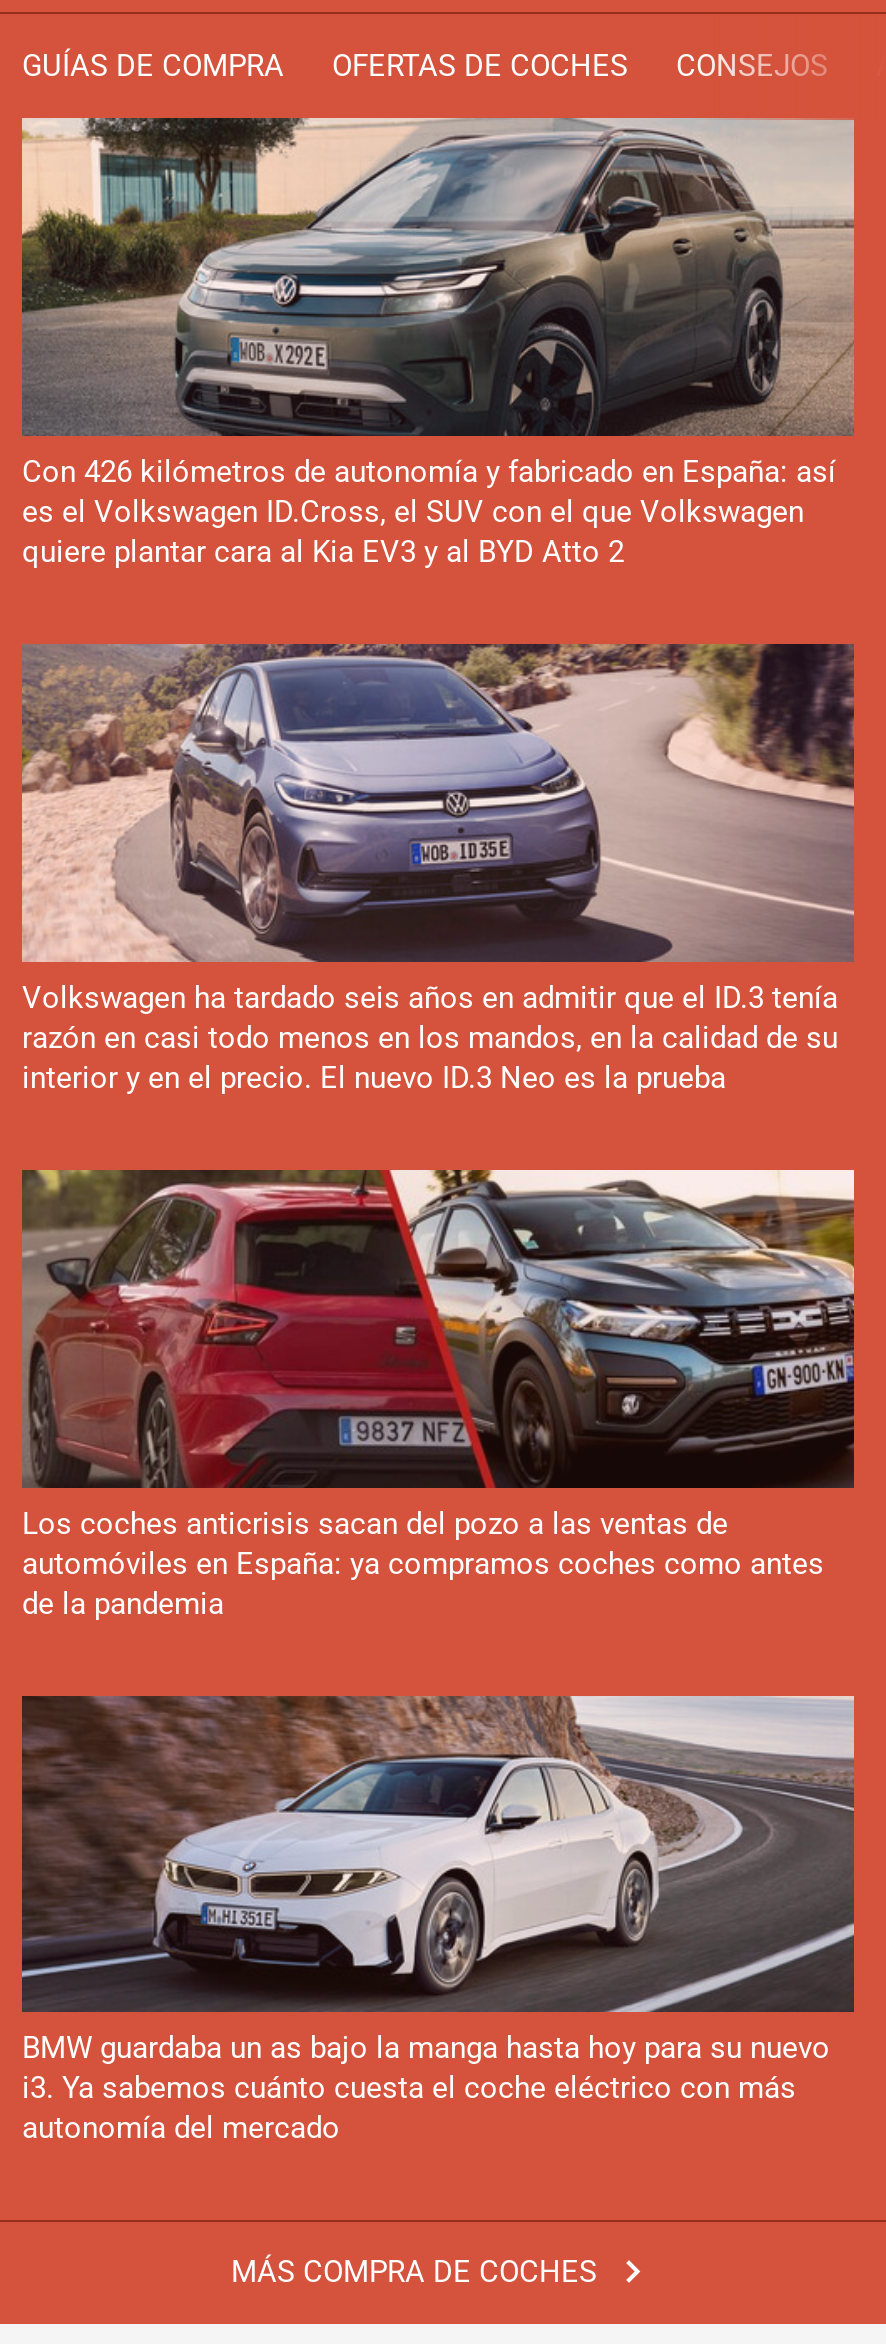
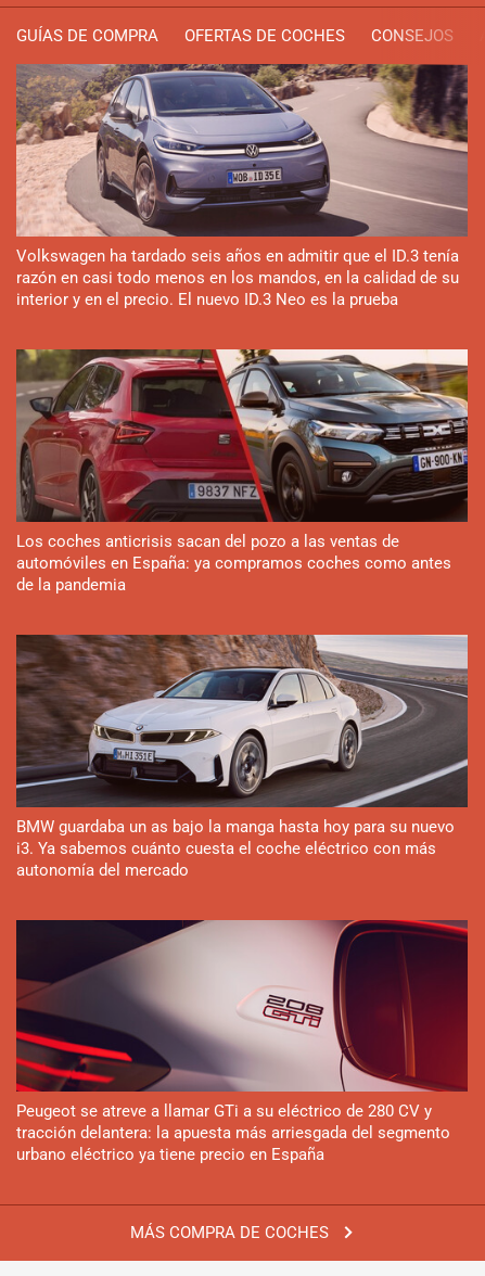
- [image]
- Con 426 kilómetros de autonomía y fabricado en España: así
- es el Volkswagen ID.Cross, el SUV con el que Volkswagen
- quiere plantar cara al Kia EV3 y al BYD Atto 2

moved up: [image] | Volkswagen ha tardado seis años en admitir que el ID.3 tenía | razón en casi todo menos en los mandos, en la calidad de su | ... | i3. Ya sabemos cuánto cuesta el coche eléctrico con más | autonomía del mercado

+ [image]
+ Peugeot se atreve a llamar GTi a su eléctrico de 280 CV y
+ tracción delantera: la apuesta más arriesgada del segmento
+ urbano eléctrico ya tiene precio en España
